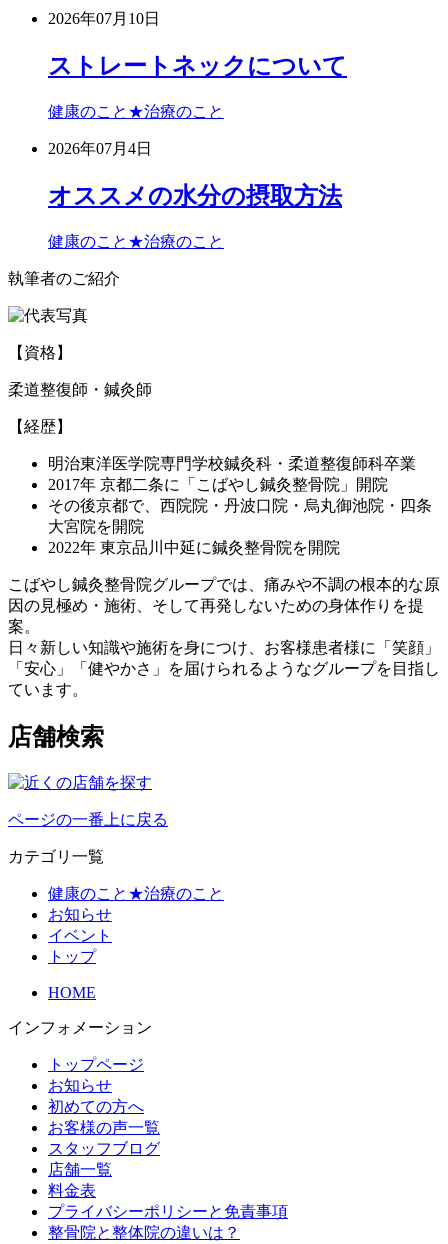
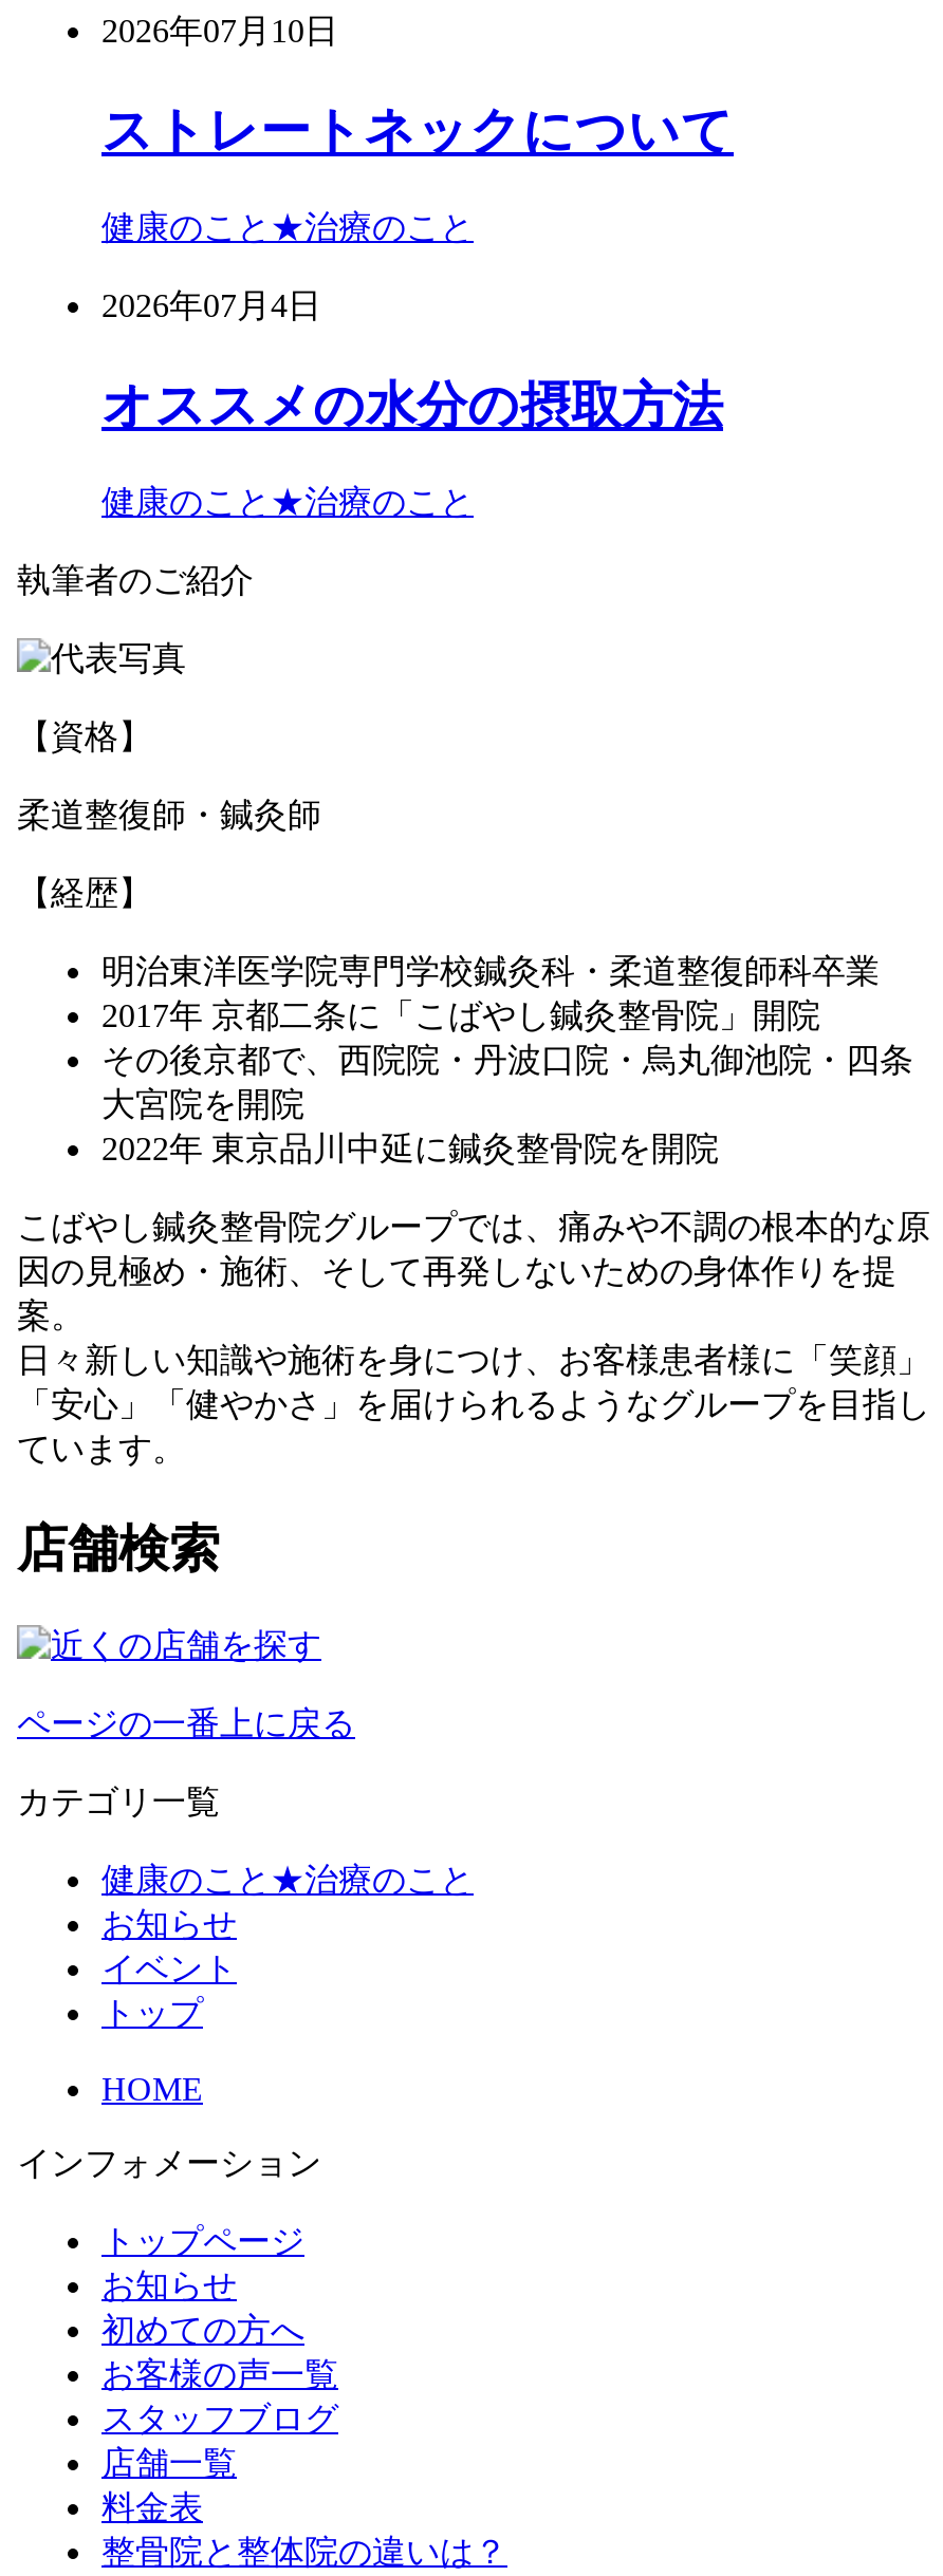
- プライバシーポリシーと免責事項
